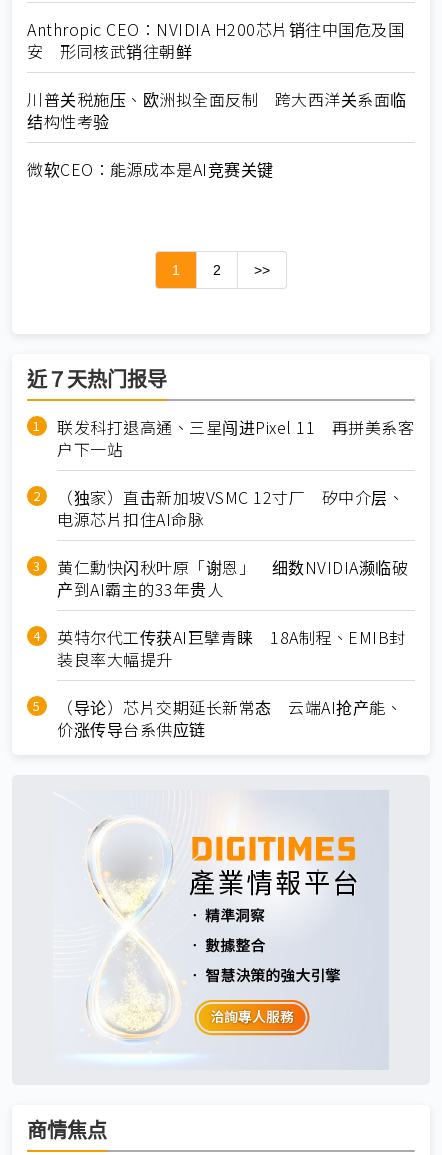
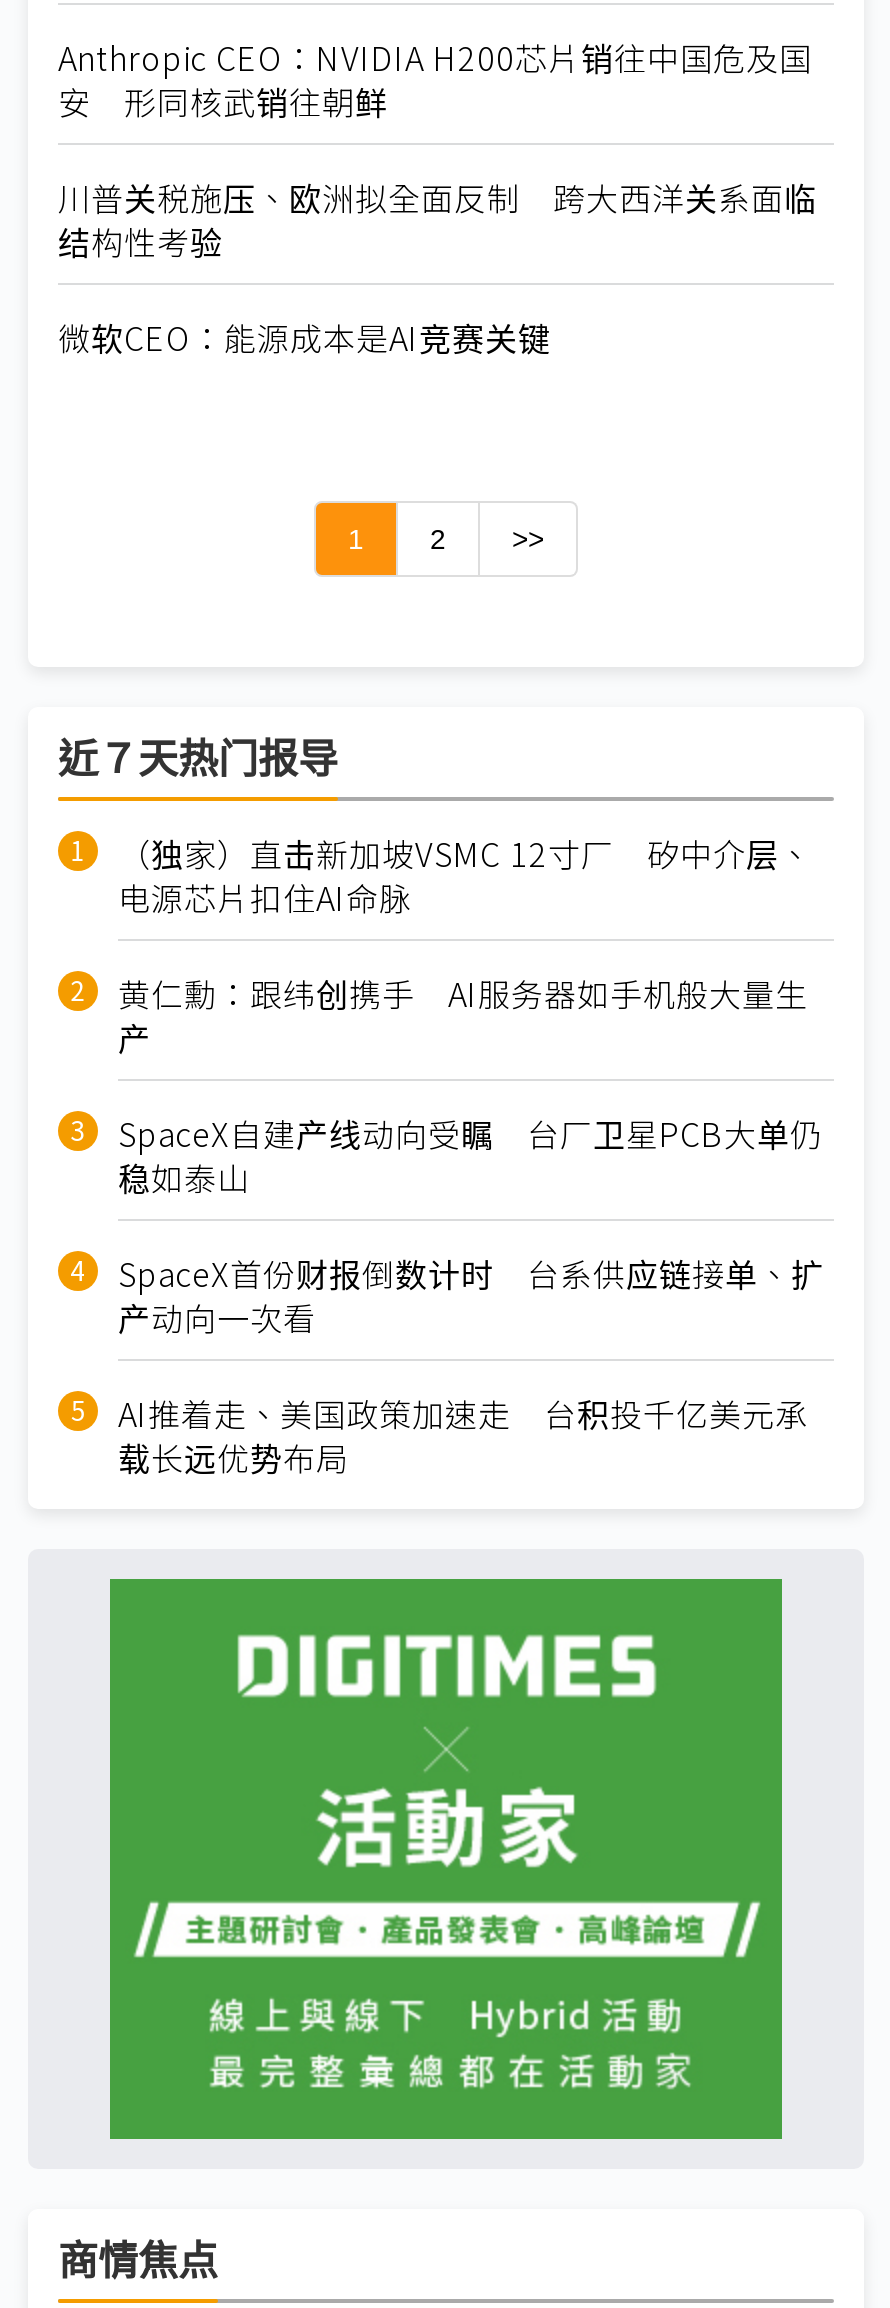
- 联发科打退高通、三星闯进Pixel 11 再拼美系客
- 户下一站

moved up: （独家）直击新加坡VSMC 12寸厂 矽中介层、 | 电源芯片扣住AI命脉

- 黄仁勳快闪秋叶原「谢恩」 细数NVIDIA濒临破
- 产到AI霸主的33年贵人
- 英特尔代工传获AI巨擘青睐 18A制程、EMIB封
- 装良率大幅提升
- （导论）芯片交期延长新常态 云端AI抢产能、
- 价涨传导台系供应链
+ 黄仁勳：跟纬创携手 AI服务器如手机般大量生
+ 产
+ SpaceX自建产线动向受瞩 台厂卫星PCB大单仍
+ 稳如泰山
+ SpaceX首份财报倒数计时 台系供应链接单、扩
+ 产动向一次看
+ AI推着走、美国政策加速走 台积投千亿美元承
+ 载长远优势布局

- [image]
+ [image]
